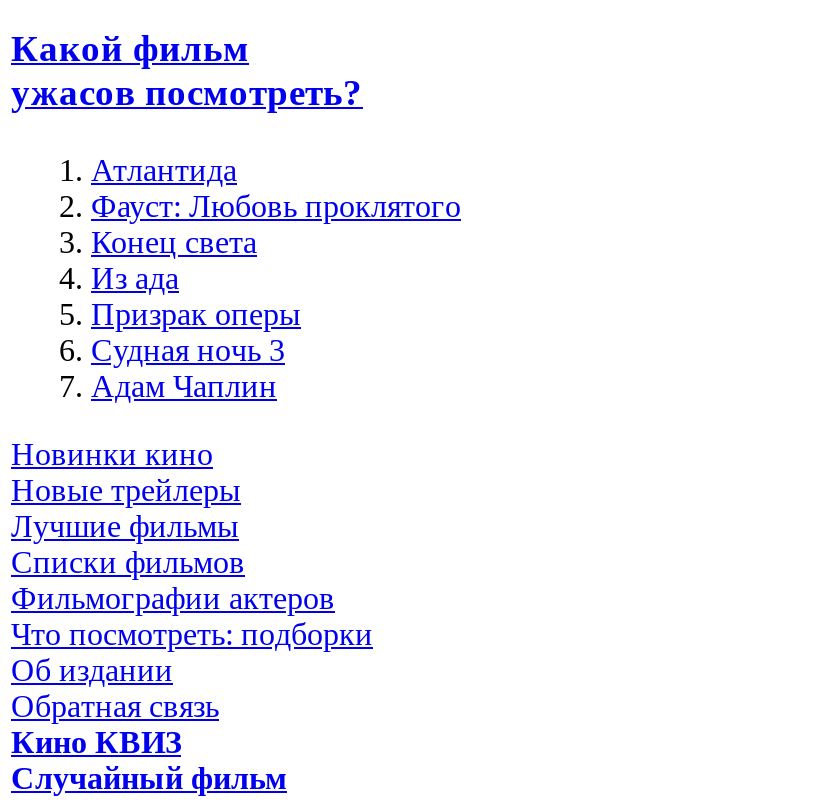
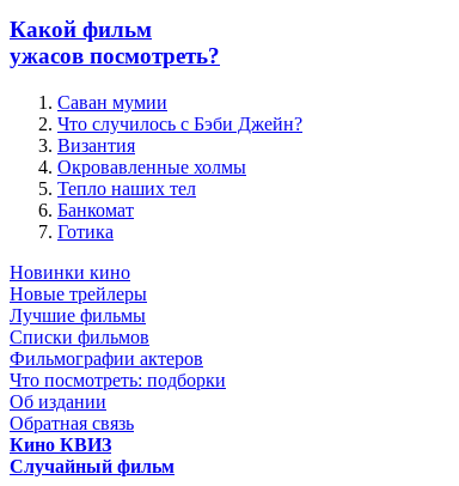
- Атлантида
- Фауст: Любовь проклятого
- Конец света
- Из ада
- Призрак оперы
- Судная ночь 3
- Адам Чаплин
+ Саван мумии
+ Что случилось с Бэби Джейн?
+ Византия
+ Окровавленные холмы
+ Тепло наших тел
+ Банкомат
+ Готика
